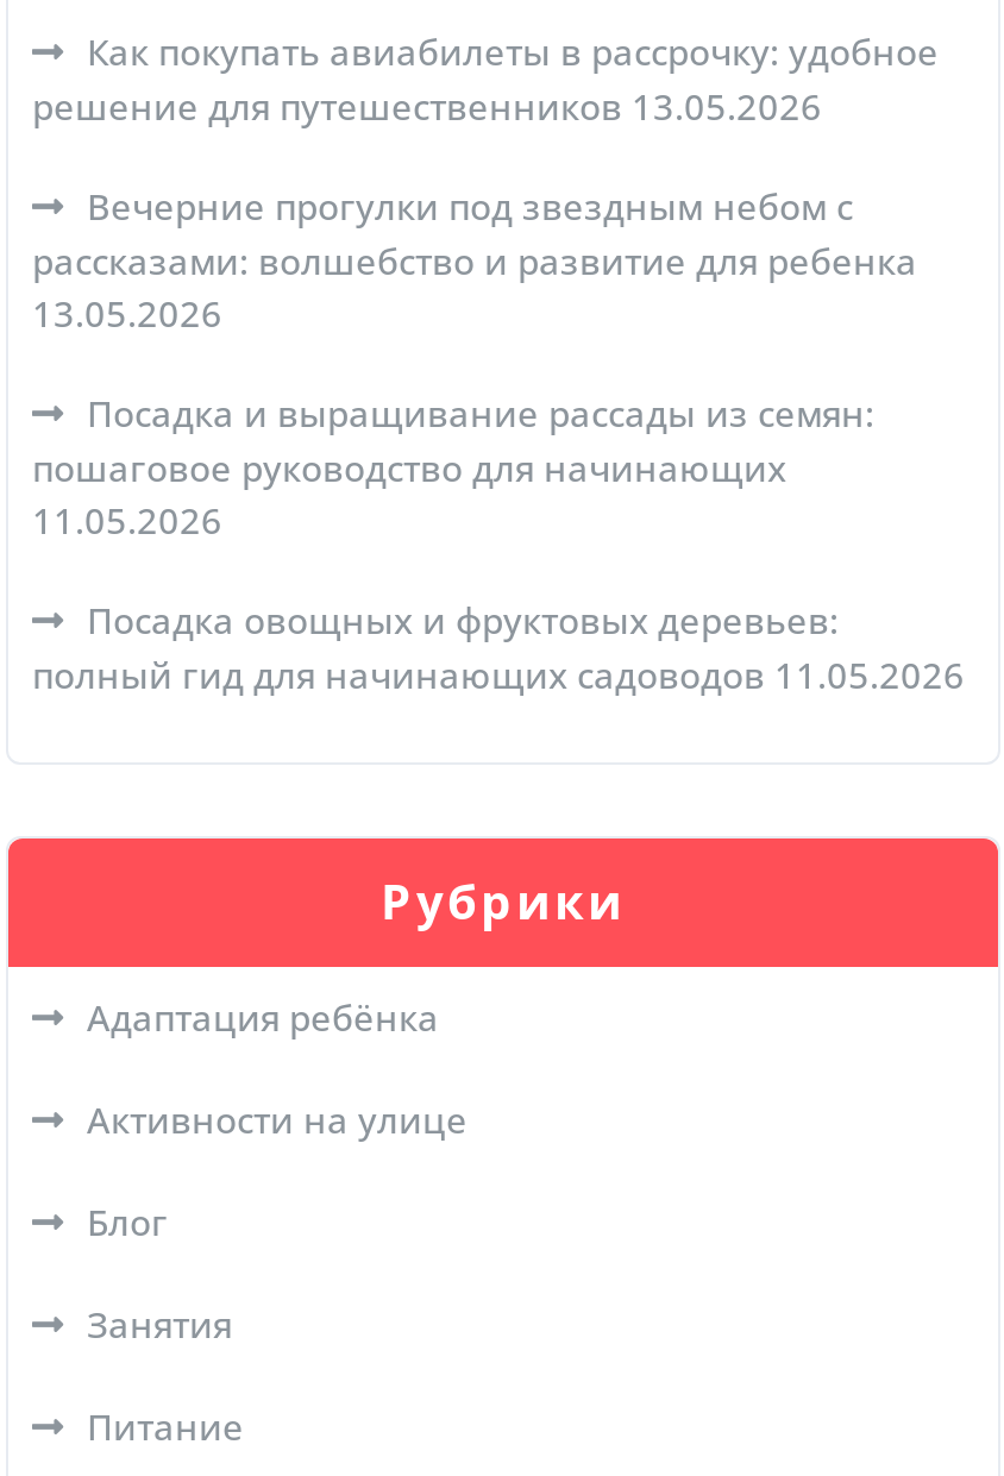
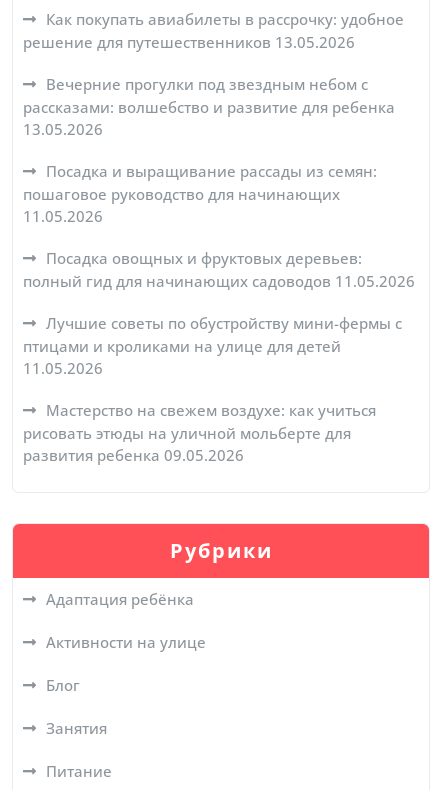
+ Лучшие советы по обустройству мини-фермы с
+ птицами и кроликами на улице для детей
+ 11.05.2026
+ Мастерство на свежем воздухе: как учиться
+ рисовать этюды на уличной мольберте для
+ развития ребенка 09.05.2026
